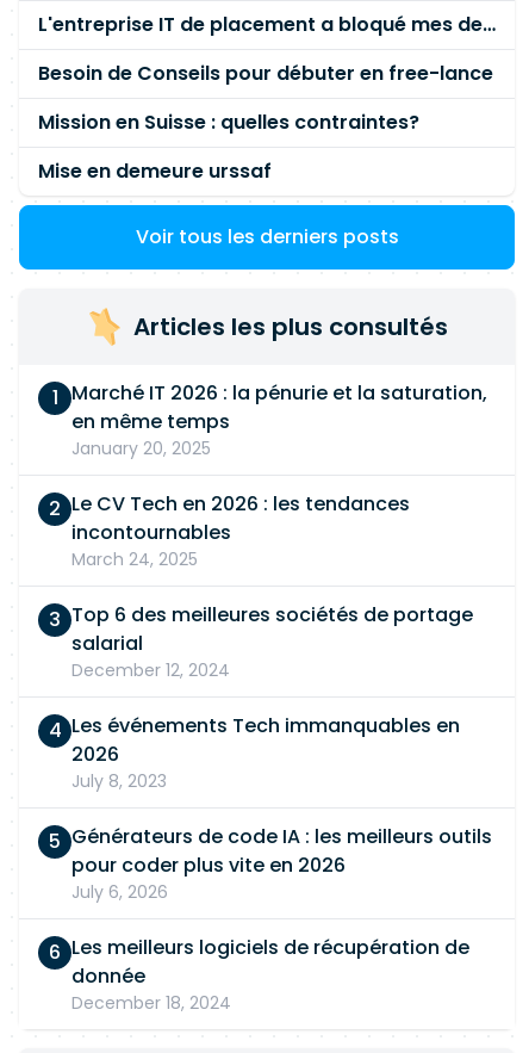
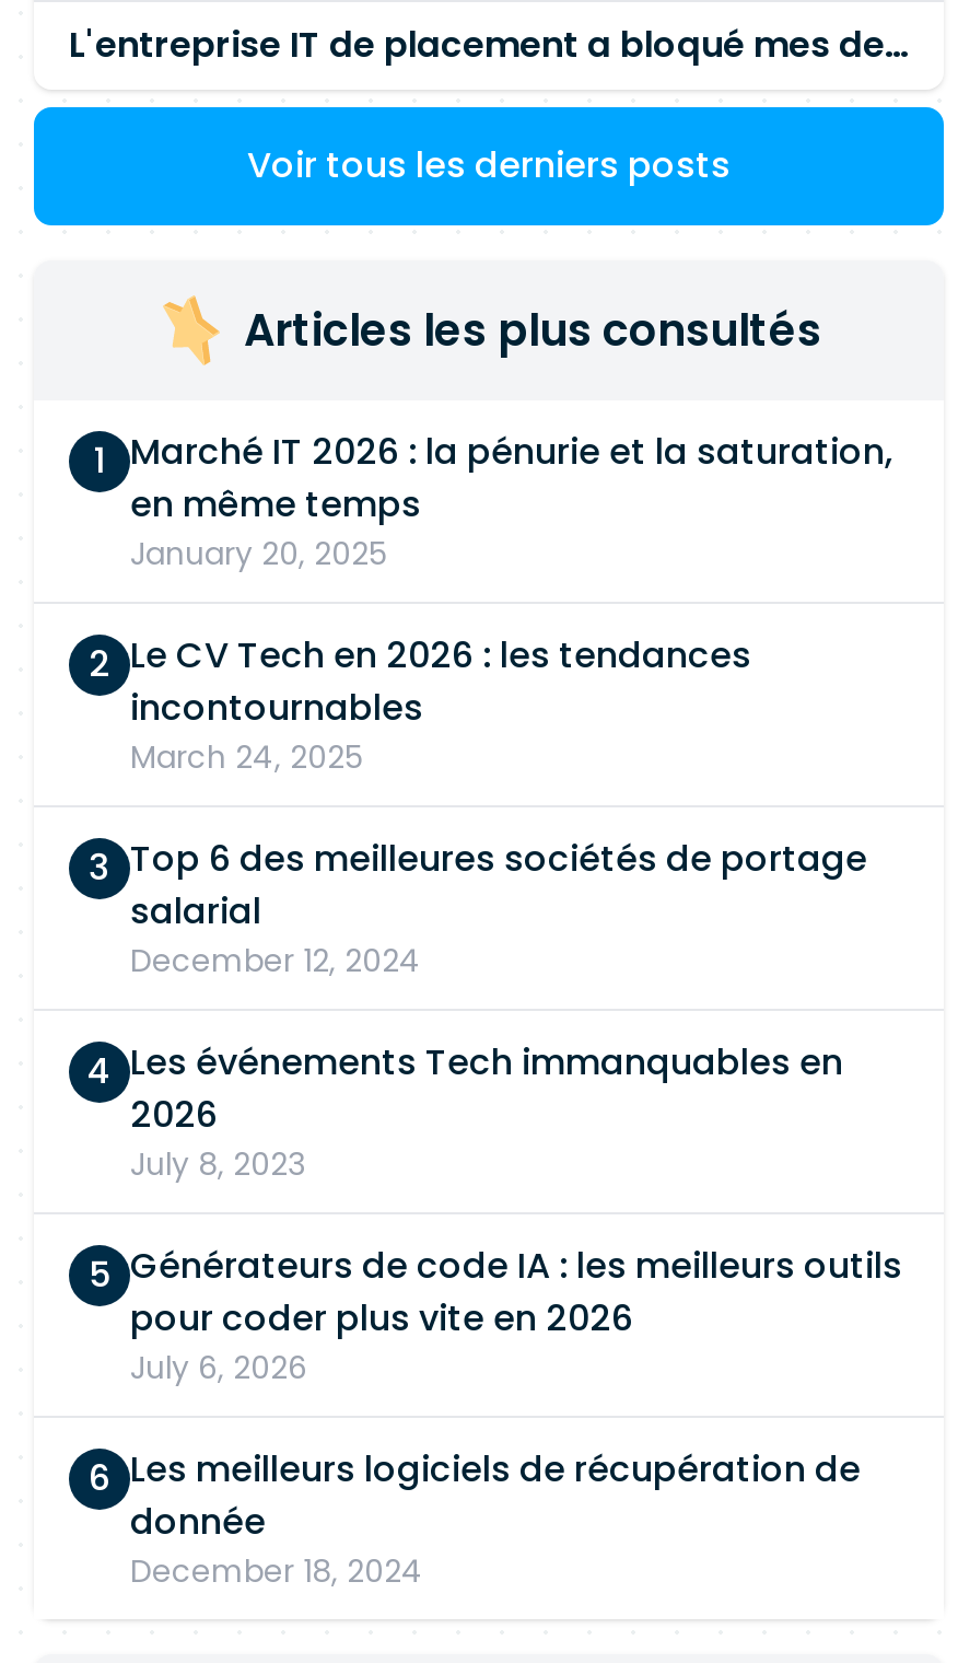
- Besoin de Conseils pour débuter en free-lance
- Mission en Suisse : quelles contraintes?
- Mise en demeure urssaf
